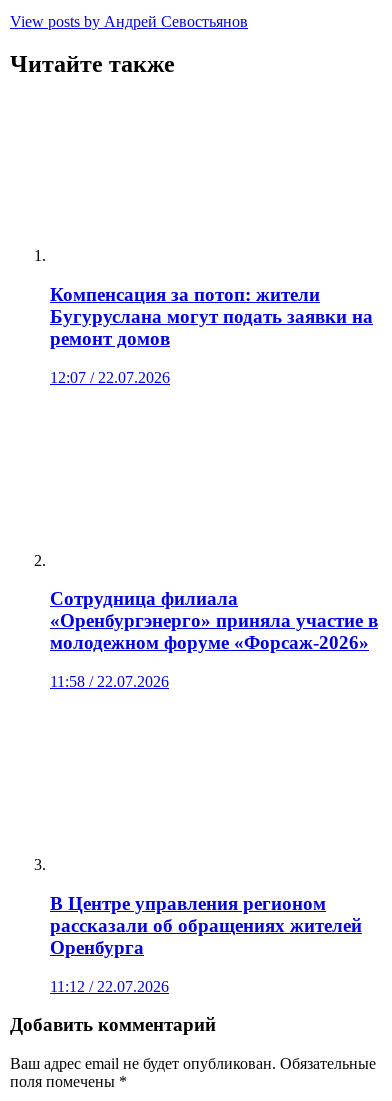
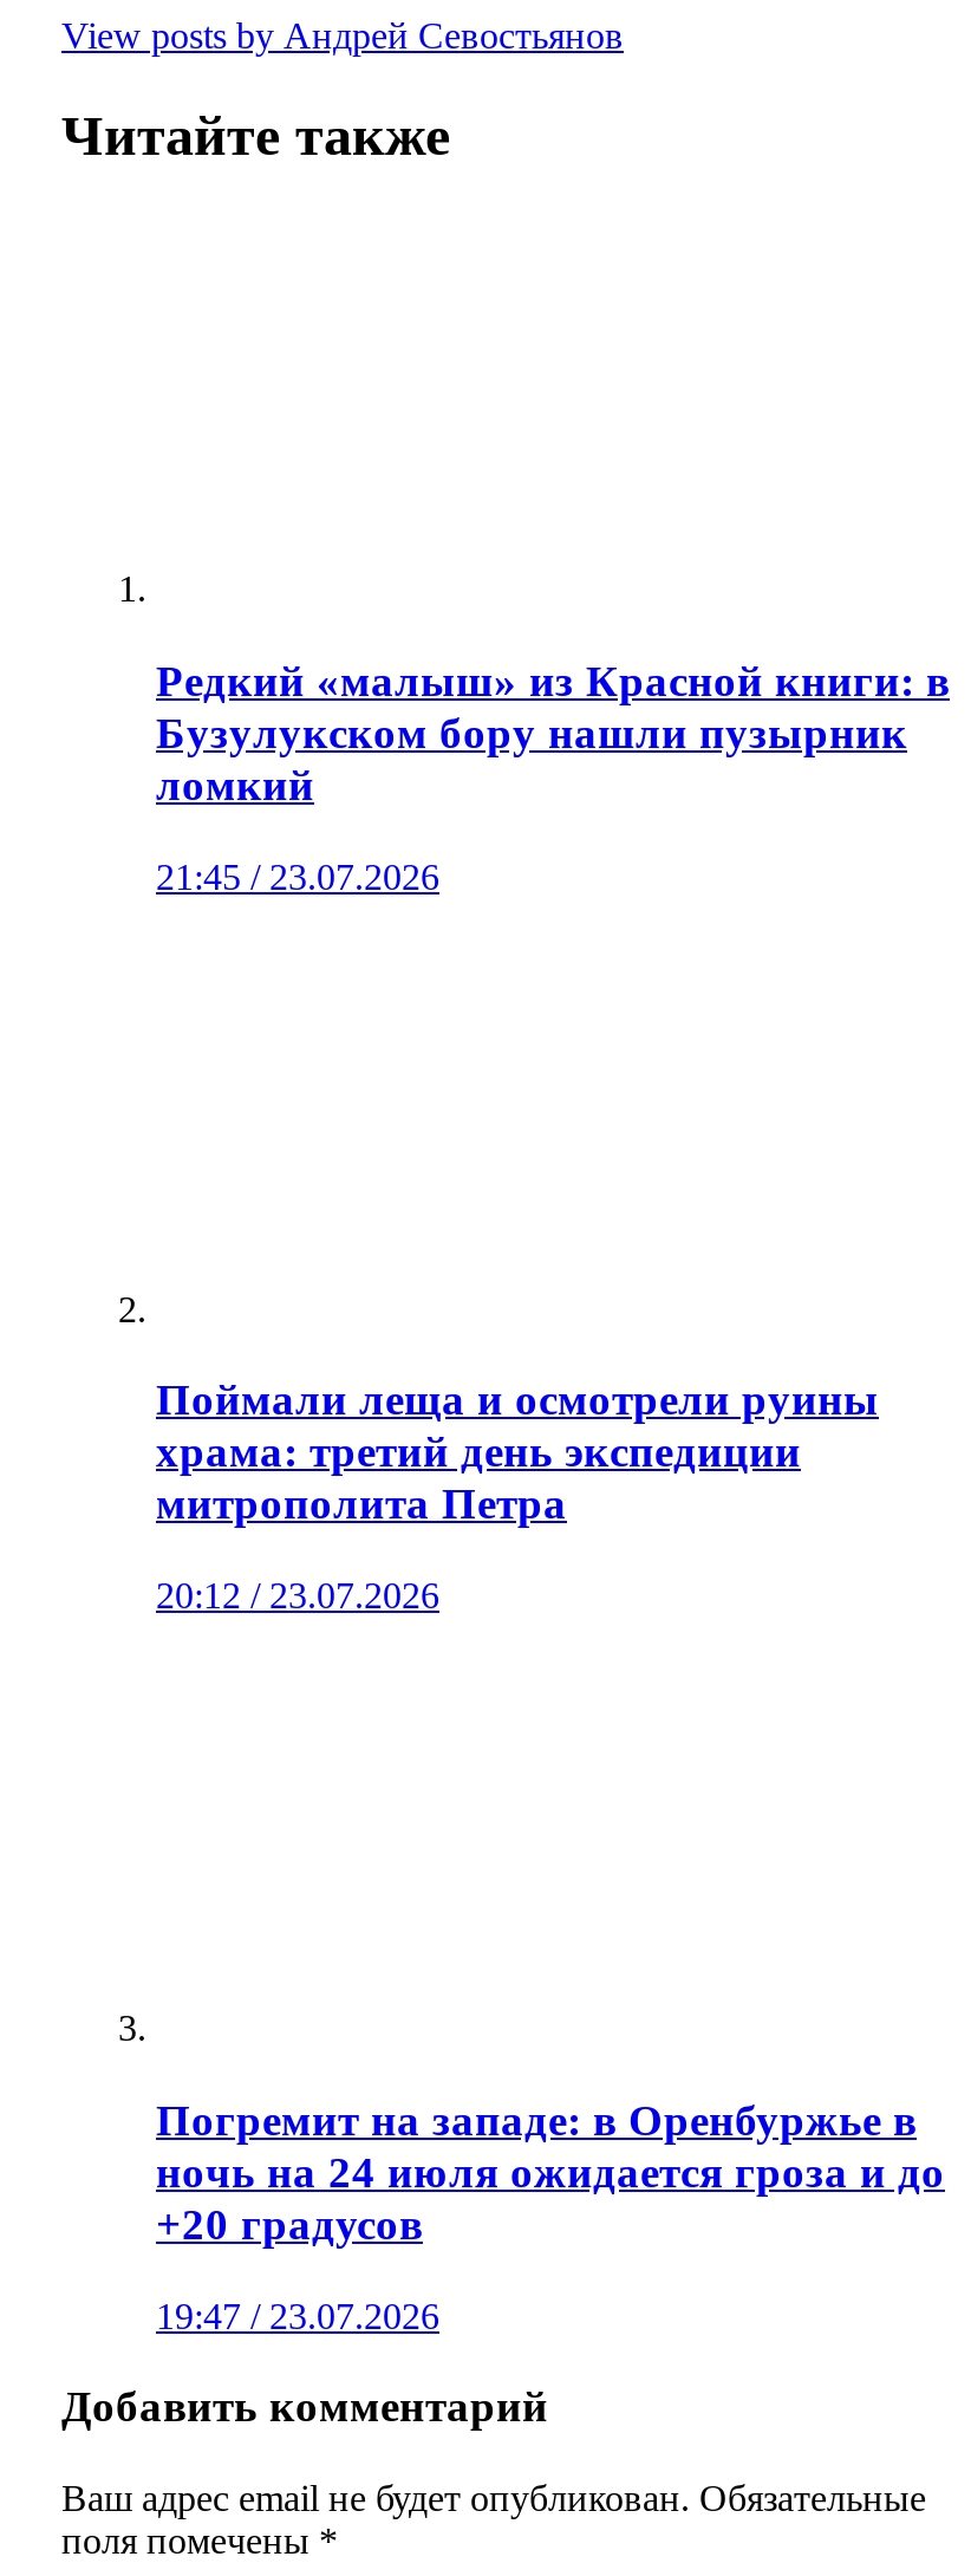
- Компенсация за потоп: жители
- Бугуруслана могут подать заявки на
- ремонт домов
+ Редкий «малыш» из Красной книги: в
+ Бузулукском бору нашли пузырник
+ ломкий

- 12:07 / 22.07.2026
+ 21:45 / 23.07.2026

- Сотрудница филиала
- «Оренбургэнерго» приняла участие в
- молодежном форуме «Форсаж-2026»
+ Поймали леща и осмотрели руины
+ храма: третий день экспедиции
+ митрополита Петра

- 11:58 / 22.07.2026
+ 20:12 / 23.07.2026

- В Центре управления регионом
- рассказали об обращениях жителей
- Оренбурга
+ Погремит на западе: в Оренбуржье в
+ ночь на 24 июля ожидается гроза и до
+ +20 градусов

- 11:12 / 22.07.2026
+ 19:47 / 23.07.2026
